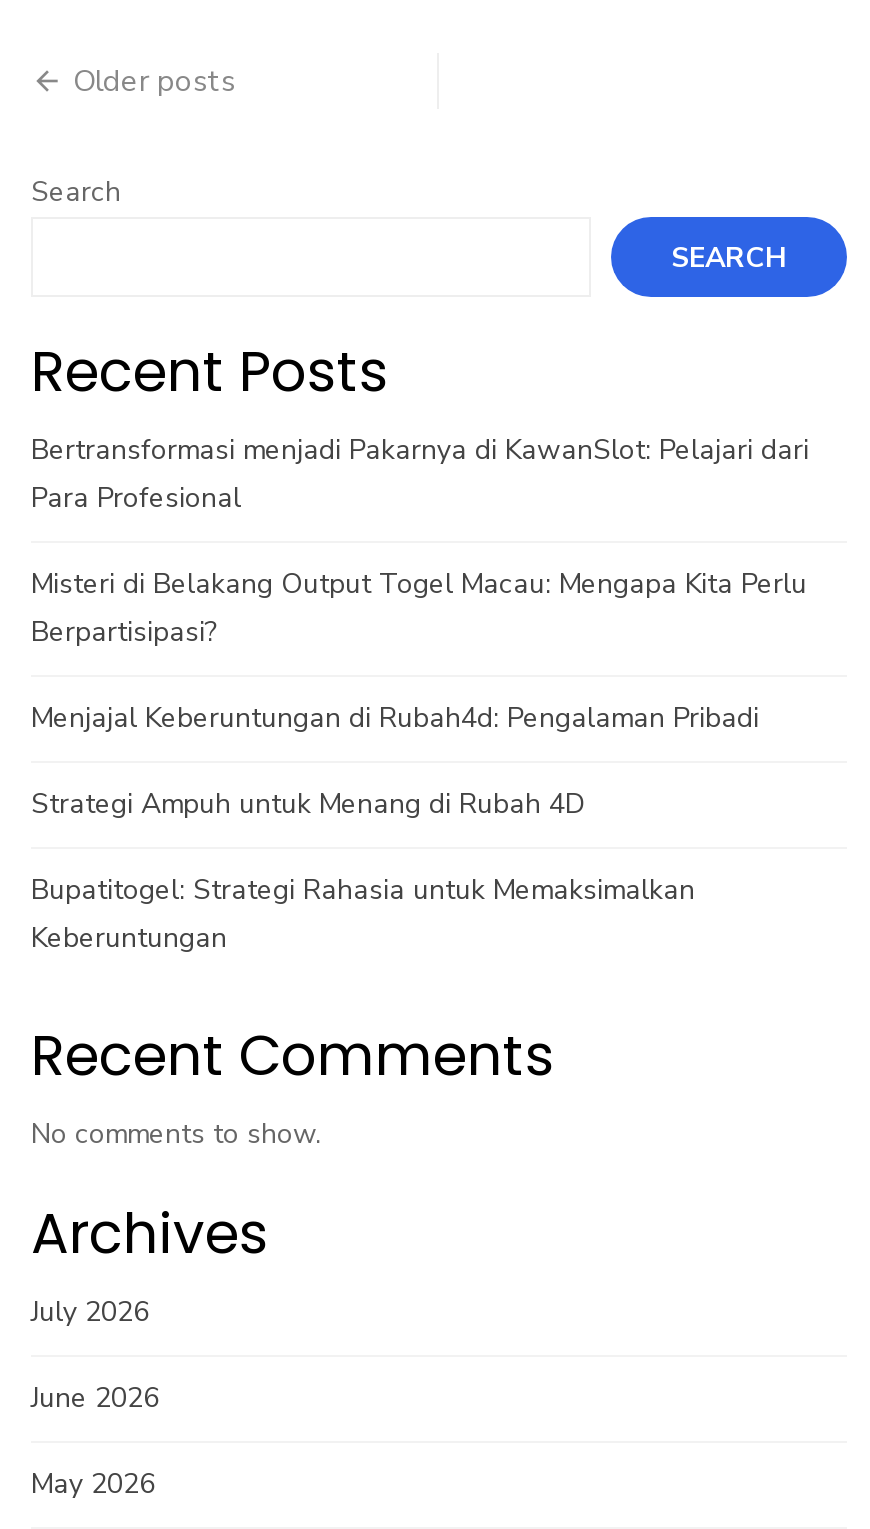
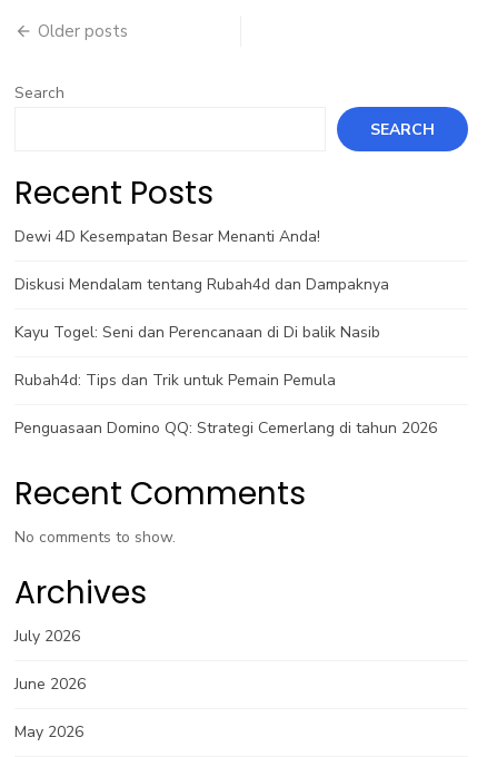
- Bertransformasi menjadi Pakarnya di KawanSlot: Pelajari dari
- Para Profesional
+ Dewi 4D Kesempatan Besar Menanti Anda!

- Misteri di Belakang Output Togel Macau: Mengapa Kita Perlu
- Berpartisipasi?
+ Diskusi Mendalam tentang Rubah4d dan Dampaknya

- Menjajal Keberuntungan di Rubah4d: Pengalaman Pribadi
+ Kayu Togel: Seni dan Perencanaan di Di balik Nasib

- Strategi Ampuh untuk Menang di Rubah 4D
+ Rubah4d: Tips dan Trik untuk Pemain Pemula

- Bupatitogel: Strategi Rahasia untuk Memaksimalkan
- Keberuntungan
+ Penguasaan Domino QQ: Strategi Cemerlang di tahun 2026
